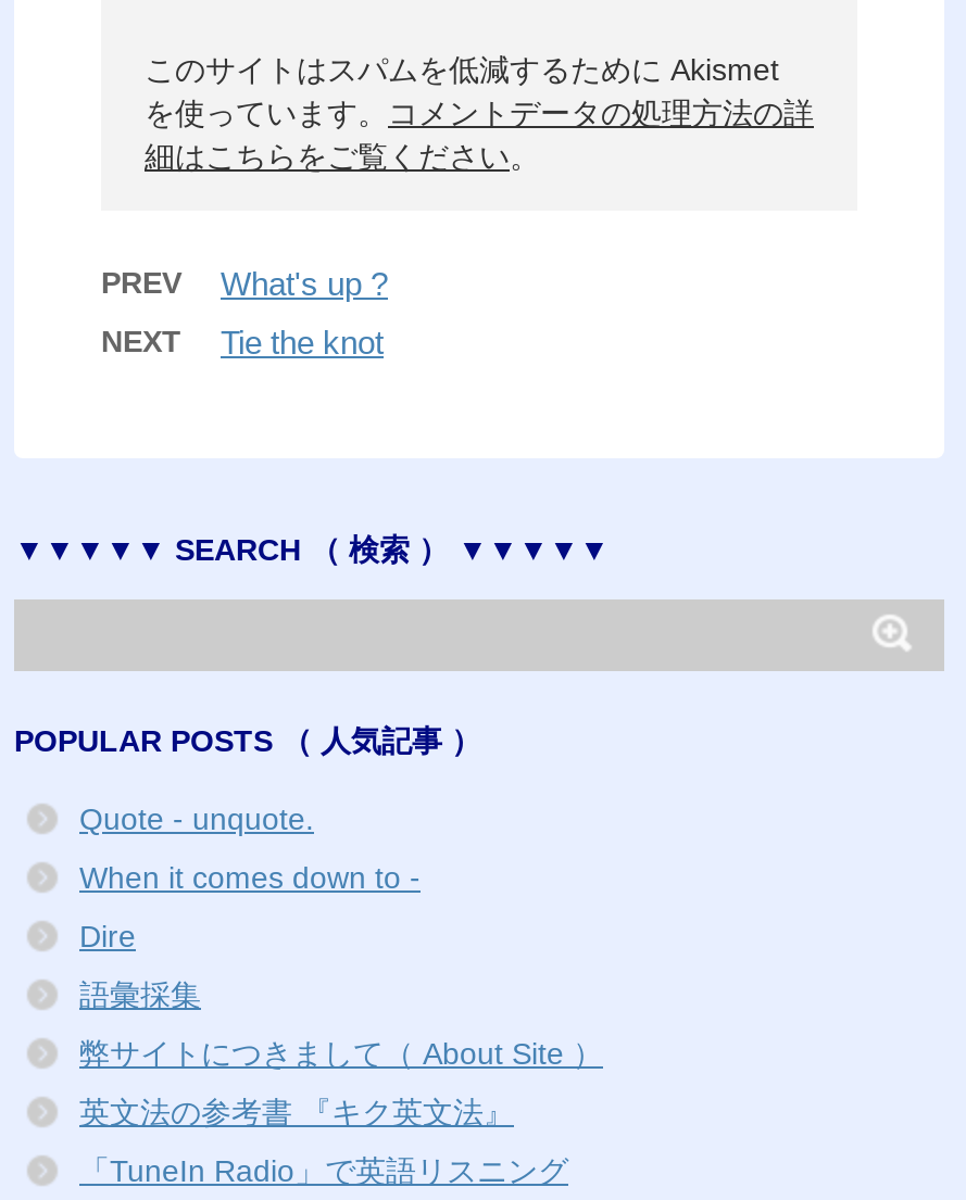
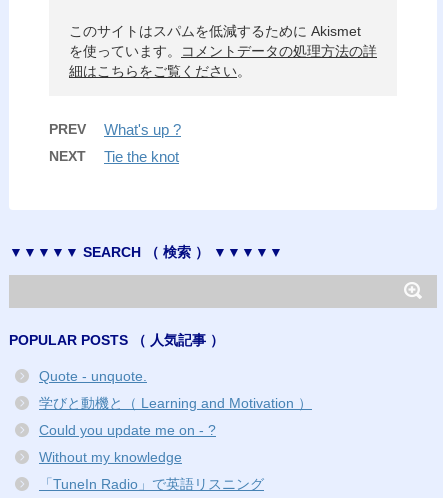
- When it comes down to -
- Dire
- 語彙採集
- 弊サイトにつきまして（ About Site ）
- 英文法の参考書 『キク英文法』
+ 学びと動機と（ Learning and Motivation ）
+ Could you update me on - ?
+ Without my knowledge
